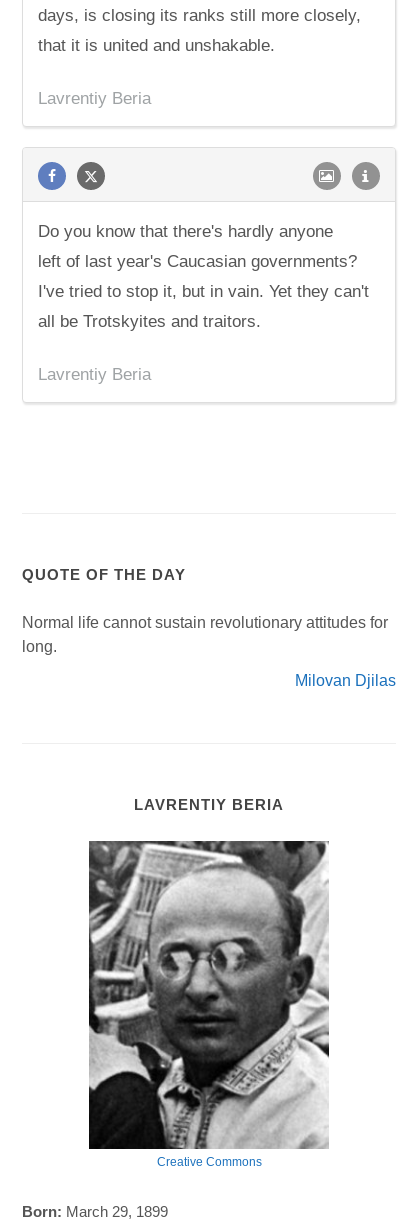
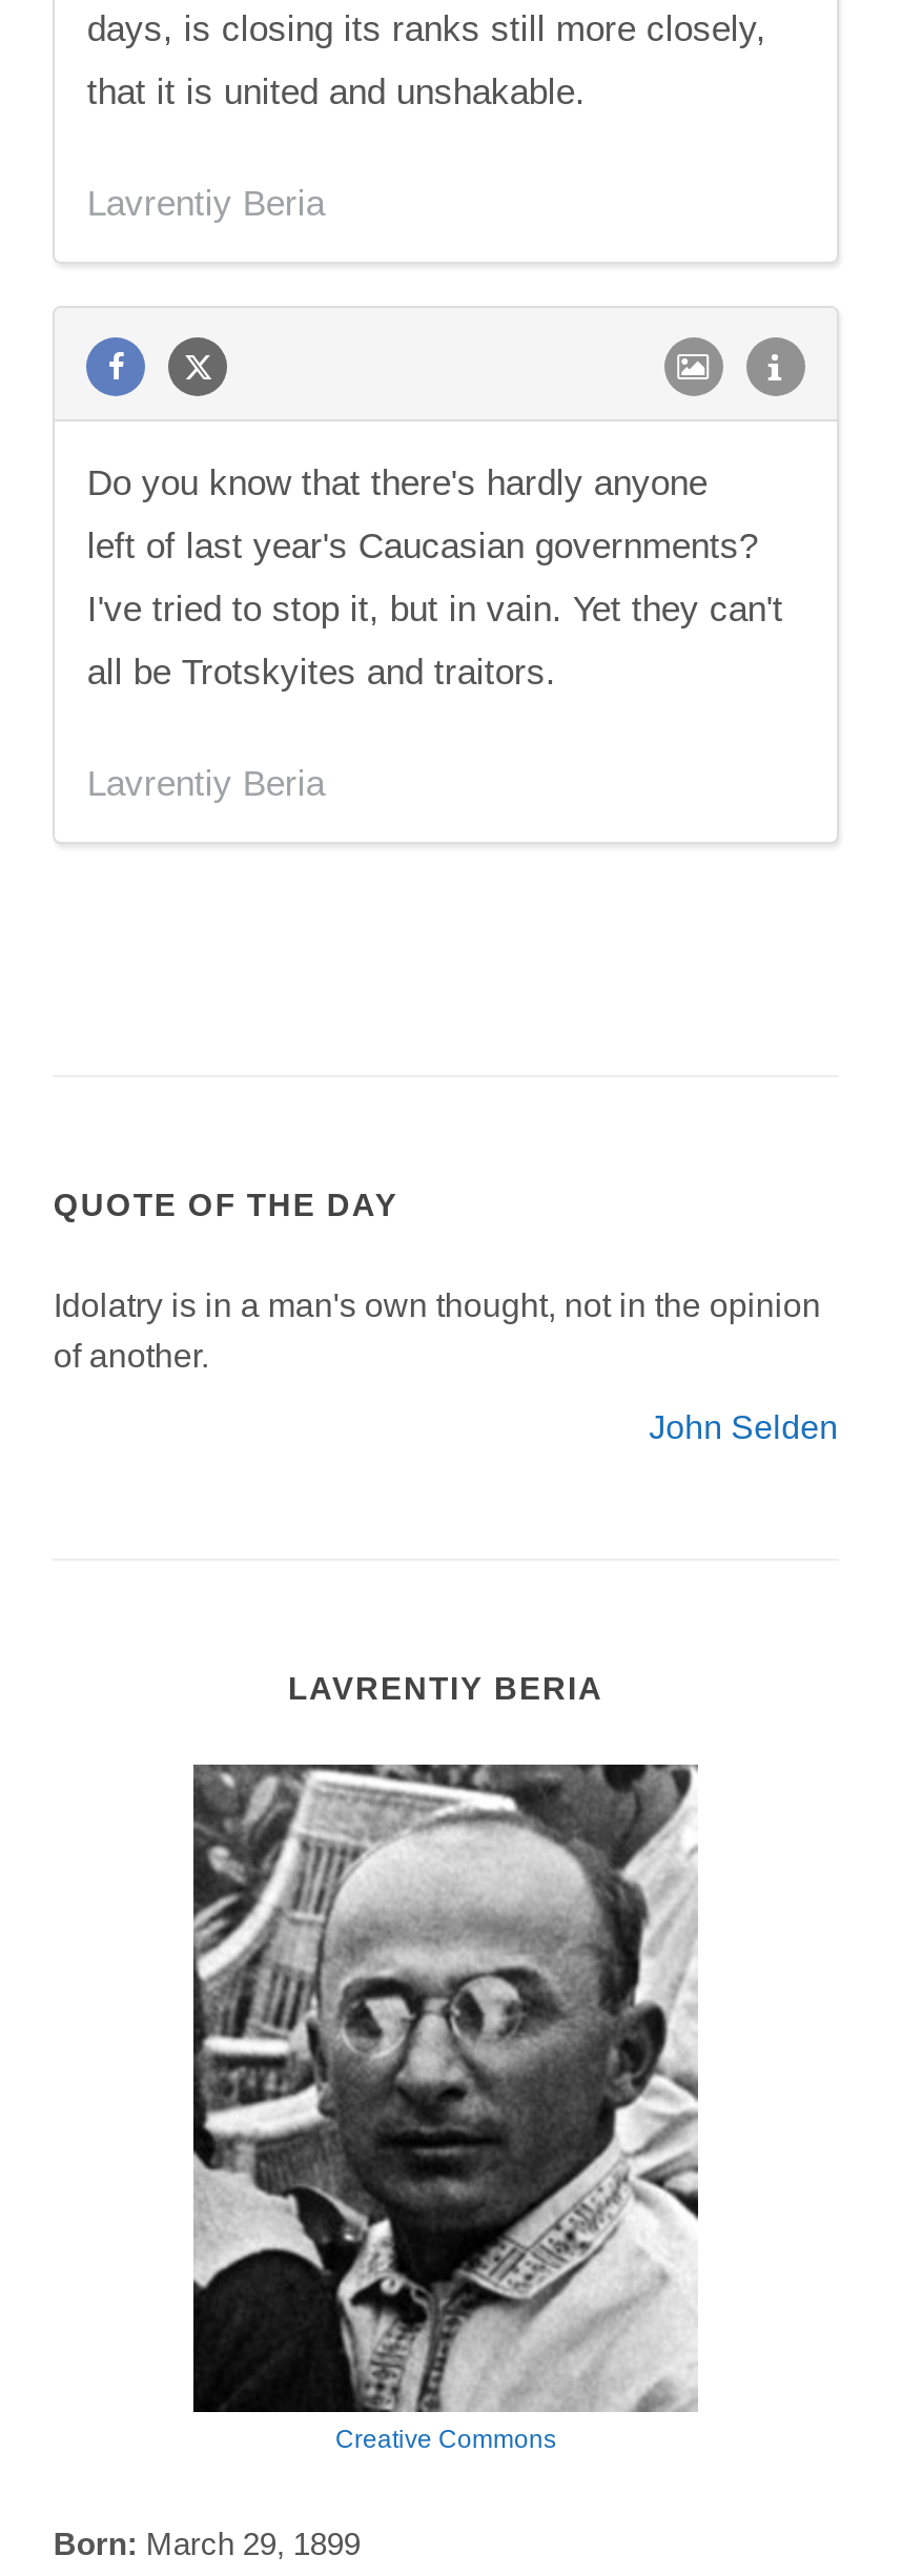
- Normal life cannot sustain revolutionary attitudes for
- long.
+ Idolatry is in a man's own thought, not in the opinion
+ of another.

- Milovan Djilas
+ John Selden
